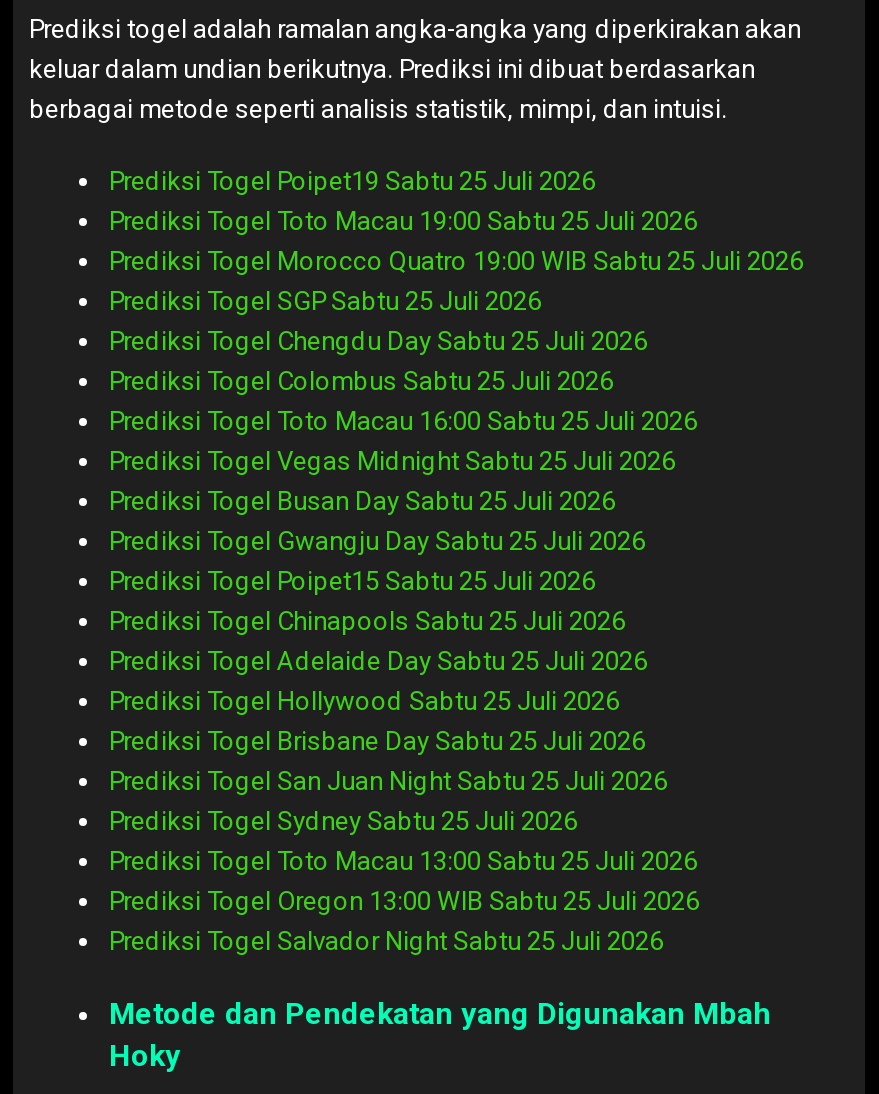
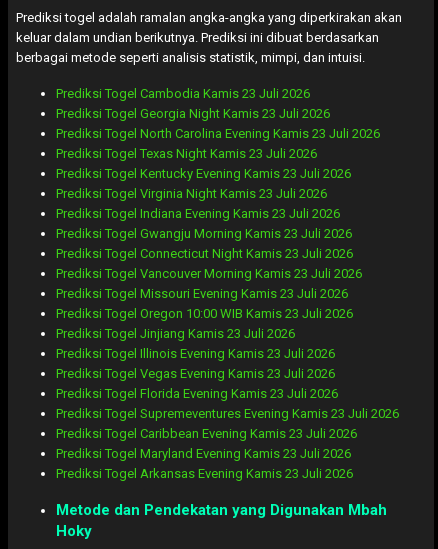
- Prediksi Togel Poipet19 Sabtu 25 Juli 2026
- Prediksi Togel Toto Macau 19:00 Sabtu 25 Juli 2026
- Prediksi Togel Morocco Quatro 19:00 WIB Sabtu 25 Juli 2026
- Prediksi Togel SGP Sabtu 25 Juli 2026
- Prediksi Togel Chengdu Day Sabtu 25 Juli 2026
- Prediksi Togel Colombus Sabtu 25 Juli 2026
- Prediksi Togel Toto Macau 16:00 Sabtu 25 Juli 2026
- Prediksi Togel Vegas Midnight Sabtu 25 Juli 2026
- Prediksi Togel Busan Day Sabtu 25 Juli 2026
- Prediksi Togel Gwangju Day Sabtu 25 Juli 2026
- Prediksi Togel Poipet15 Sabtu 25 Juli 2026
- Prediksi Togel Chinapools Sabtu 25 Juli 2026
- Prediksi Togel Adelaide Day Sabtu 25 Juli 2026
- Prediksi Togel Hollywood Sabtu 25 Juli 2026
- Prediksi Togel Brisbane Day Sabtu 25 Juli 2026
- Prediksi Togel San Juan Night Sabtu 25 Juli 2026
- Prediksi Togel Sydney Sabtu 25 Juli 2026
- Prediksi Togel Toto Macau 13:00 Sabtu 25 Juli 2026
- Prediksi Togel Oregon 13:00 WIB Sabtu 25 Juli 2026
- Prediksi Togel Salvador Night Sabtu 25 Juli 2026
+ Prediksi Togel Cambodia Kamis 23 Juli 2026
+ Prediksi Togel Georgia Night Kamis 23 Juli 2026
+ Prediksi Togel North Carolina Evening Kamis 23 Juli 2026
+ Prediksi Togel Texas Night Kamis 23 Juli 2026
+ Prediksi Togel Kentucky Evening Kamis 23 Juli 2026
+ Prediksi Togel Virginia Night Kamis 23 Juli 2026
+ Prediksi Togel Indiana Evening Kamis 23 Juli 2026
+ Prediksi Togel Gwangju Morning Kamis 23 Juli 2026
+ Prediksi Togel Connecticut Night Kamis 23 Juli 2026
+ Prediksi Togel Vancouver Morning Kamis 23 Juli 2026
+ Prediksi Togel Missouri Evening Kamis 23 Juli 2026
+ Prediksi Togel Oregon 10:00 WIB Kamis 23 Juli 2026
+ Prediksi Togel Jinjiang Kamis 23 Juli 2026
+ Prediksi Togel Illinois Evening Kamis 23 Juli 2026
+ Prediksi Togel Vegas Evening Kamis 23 Juli 2026
+ Prediksi Togel Florida Evening Kamis 23 Juli 2026
+ Prediksi Togel Supremeventures Evening Kamis 23 Juli 2026
+ Prediksi Togel Caribbean Evening Kamis 23 Juli 2026
+ Prediksi Togel Maryland Evening Kamis 23 Juli 2026
+ Prediksi Togel Arkansas Evening Kamis 23 Juli 2026
